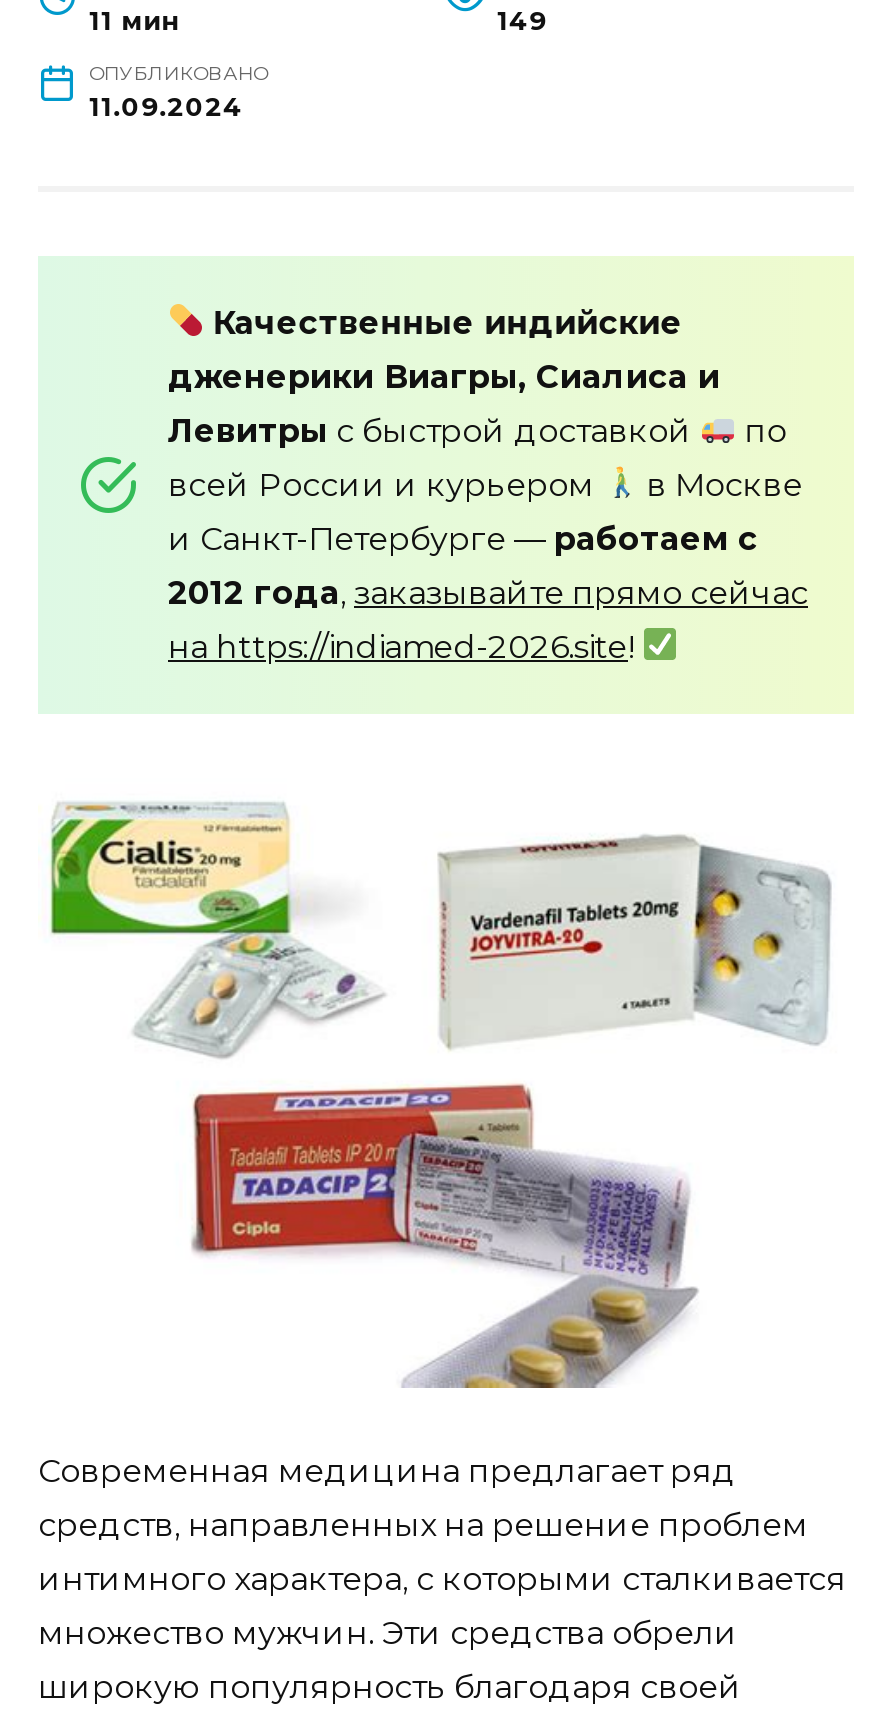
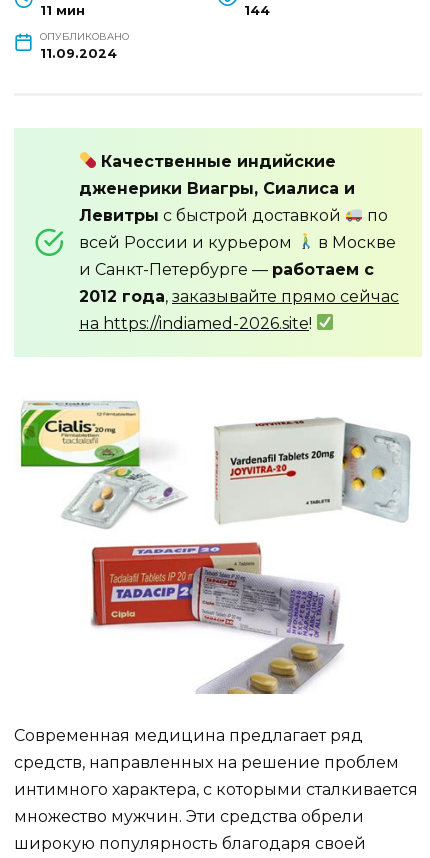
- 149
+ 144
